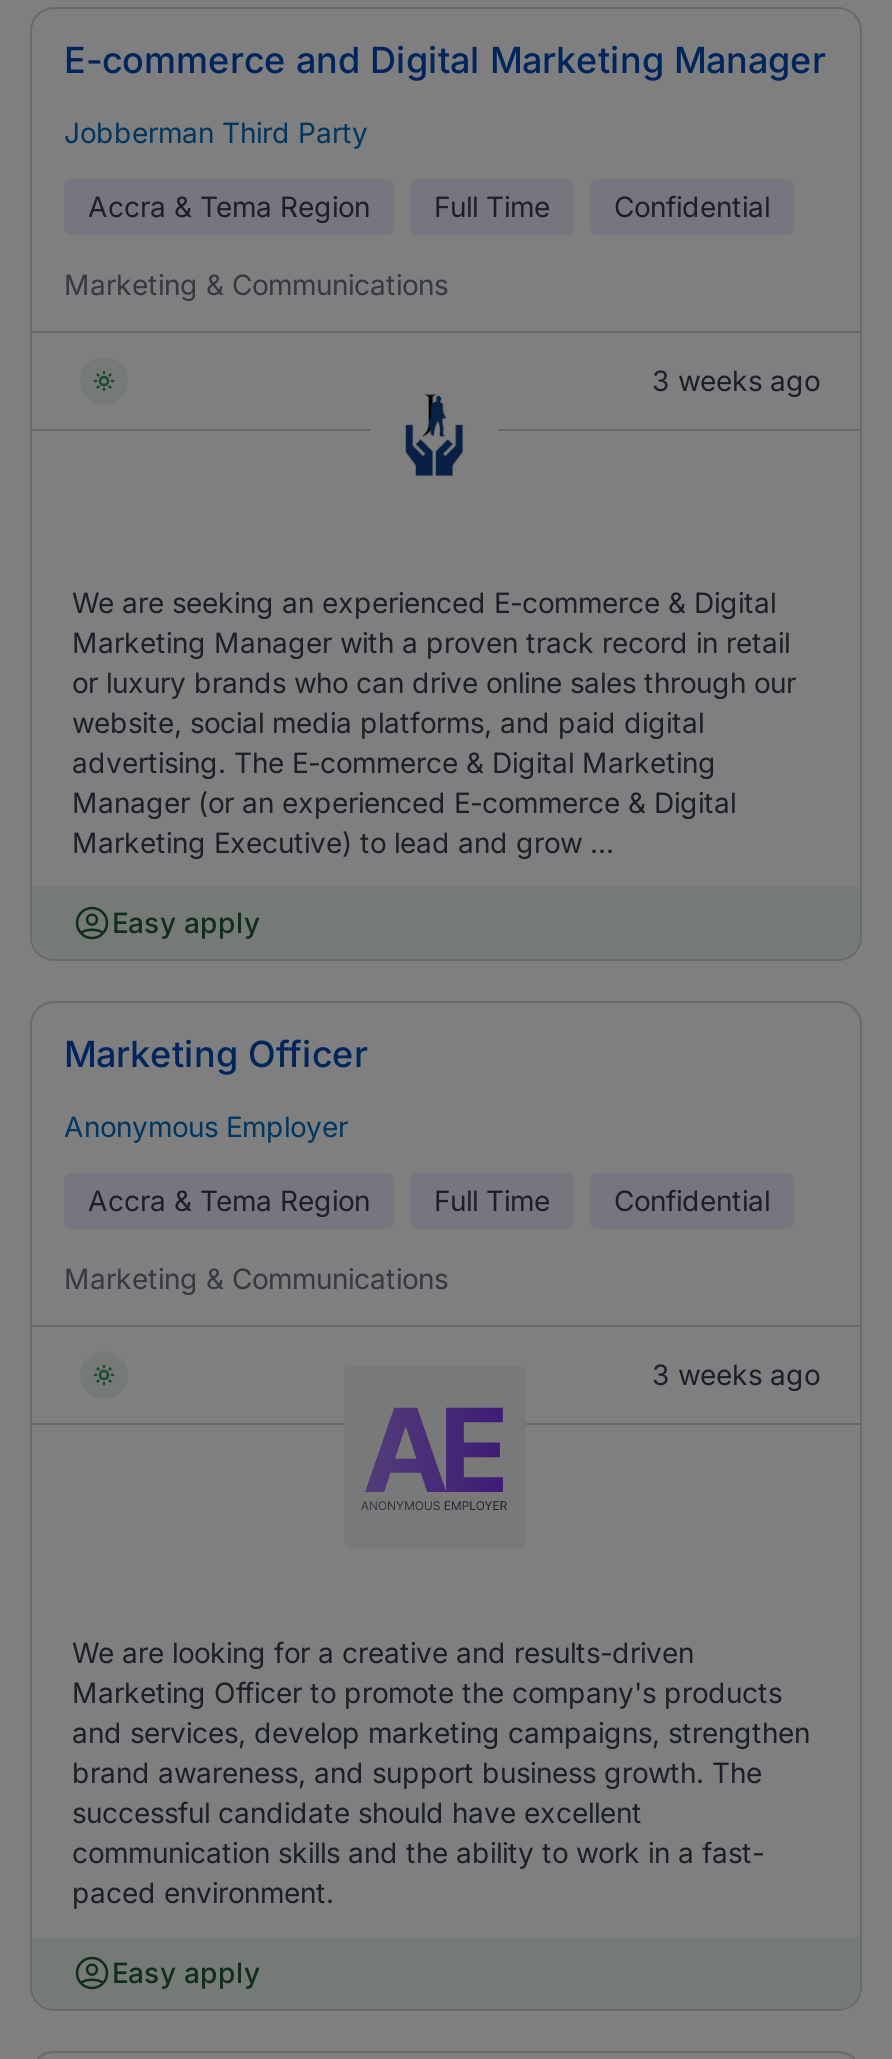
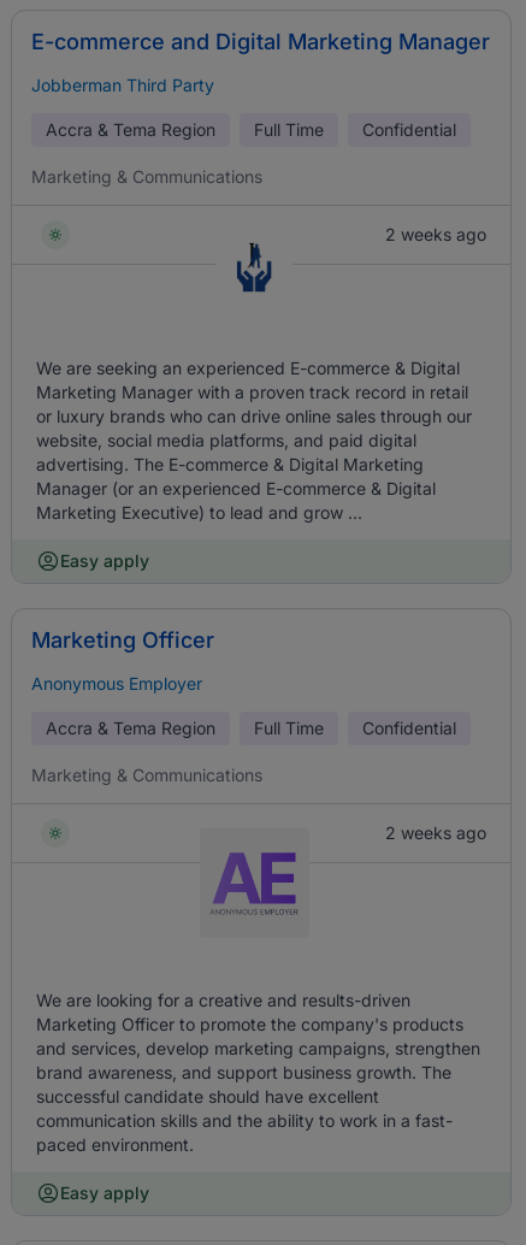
- 3 weeks ago
+ 2 weeks ago

- 3 weeks ago
+ 2 weeks ago
